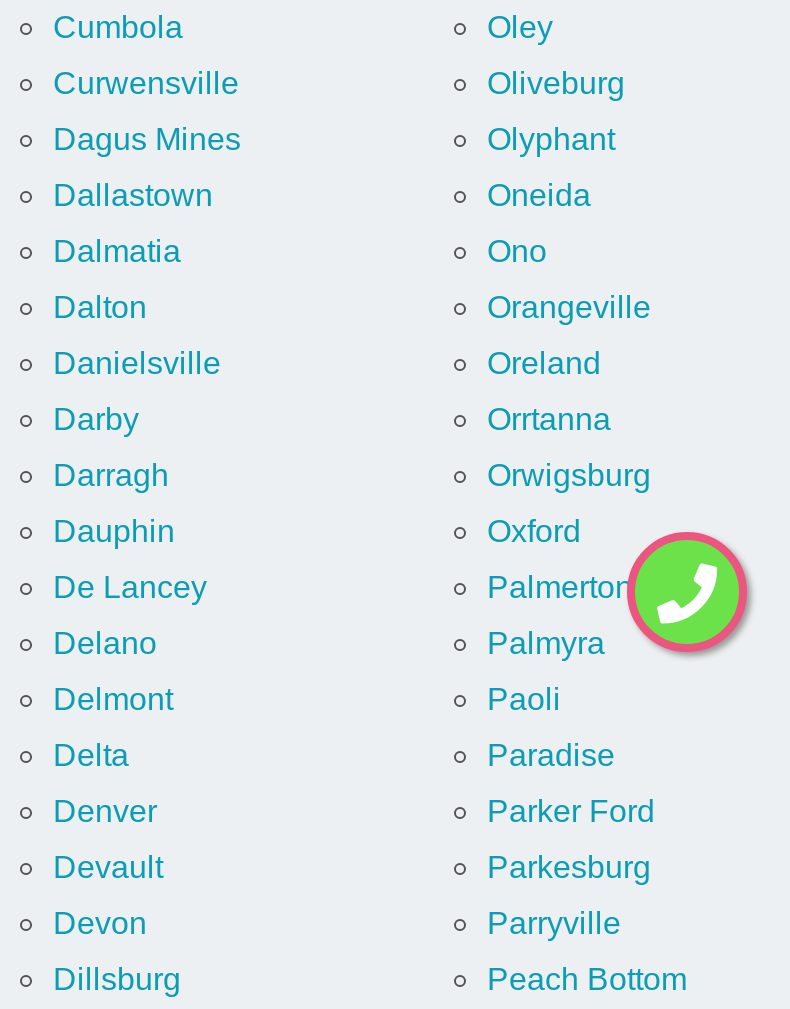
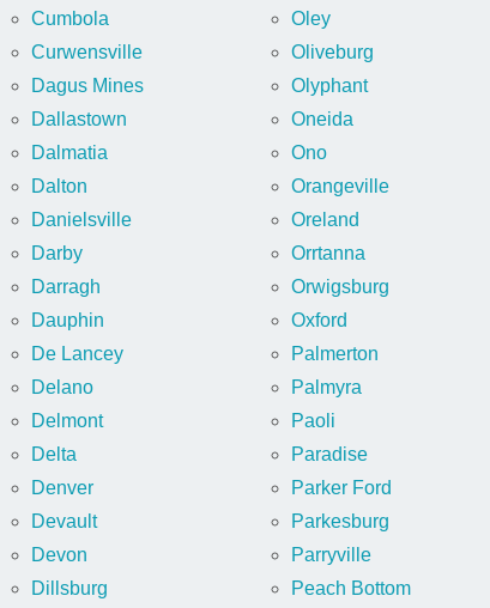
- [image]
